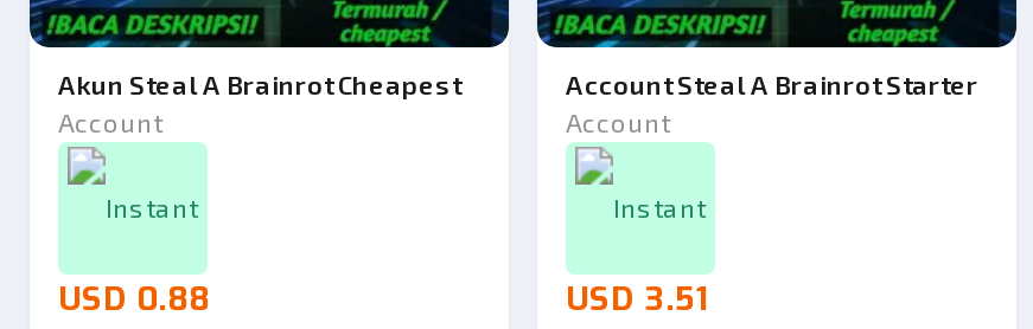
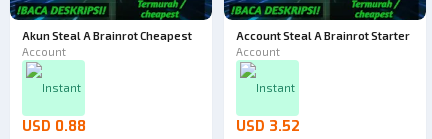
- USD 3.51
+ USD 3.52
